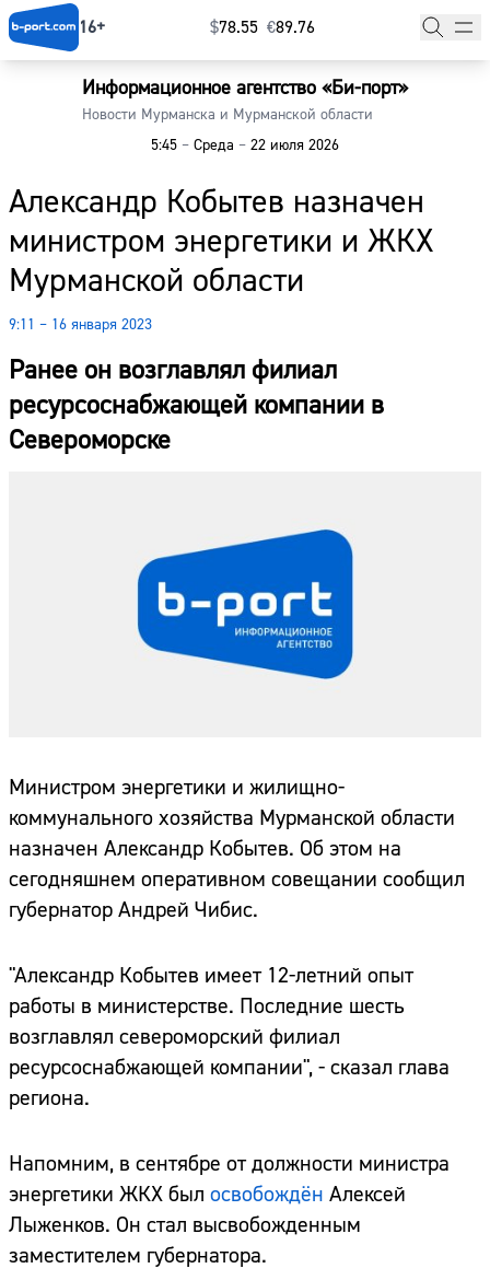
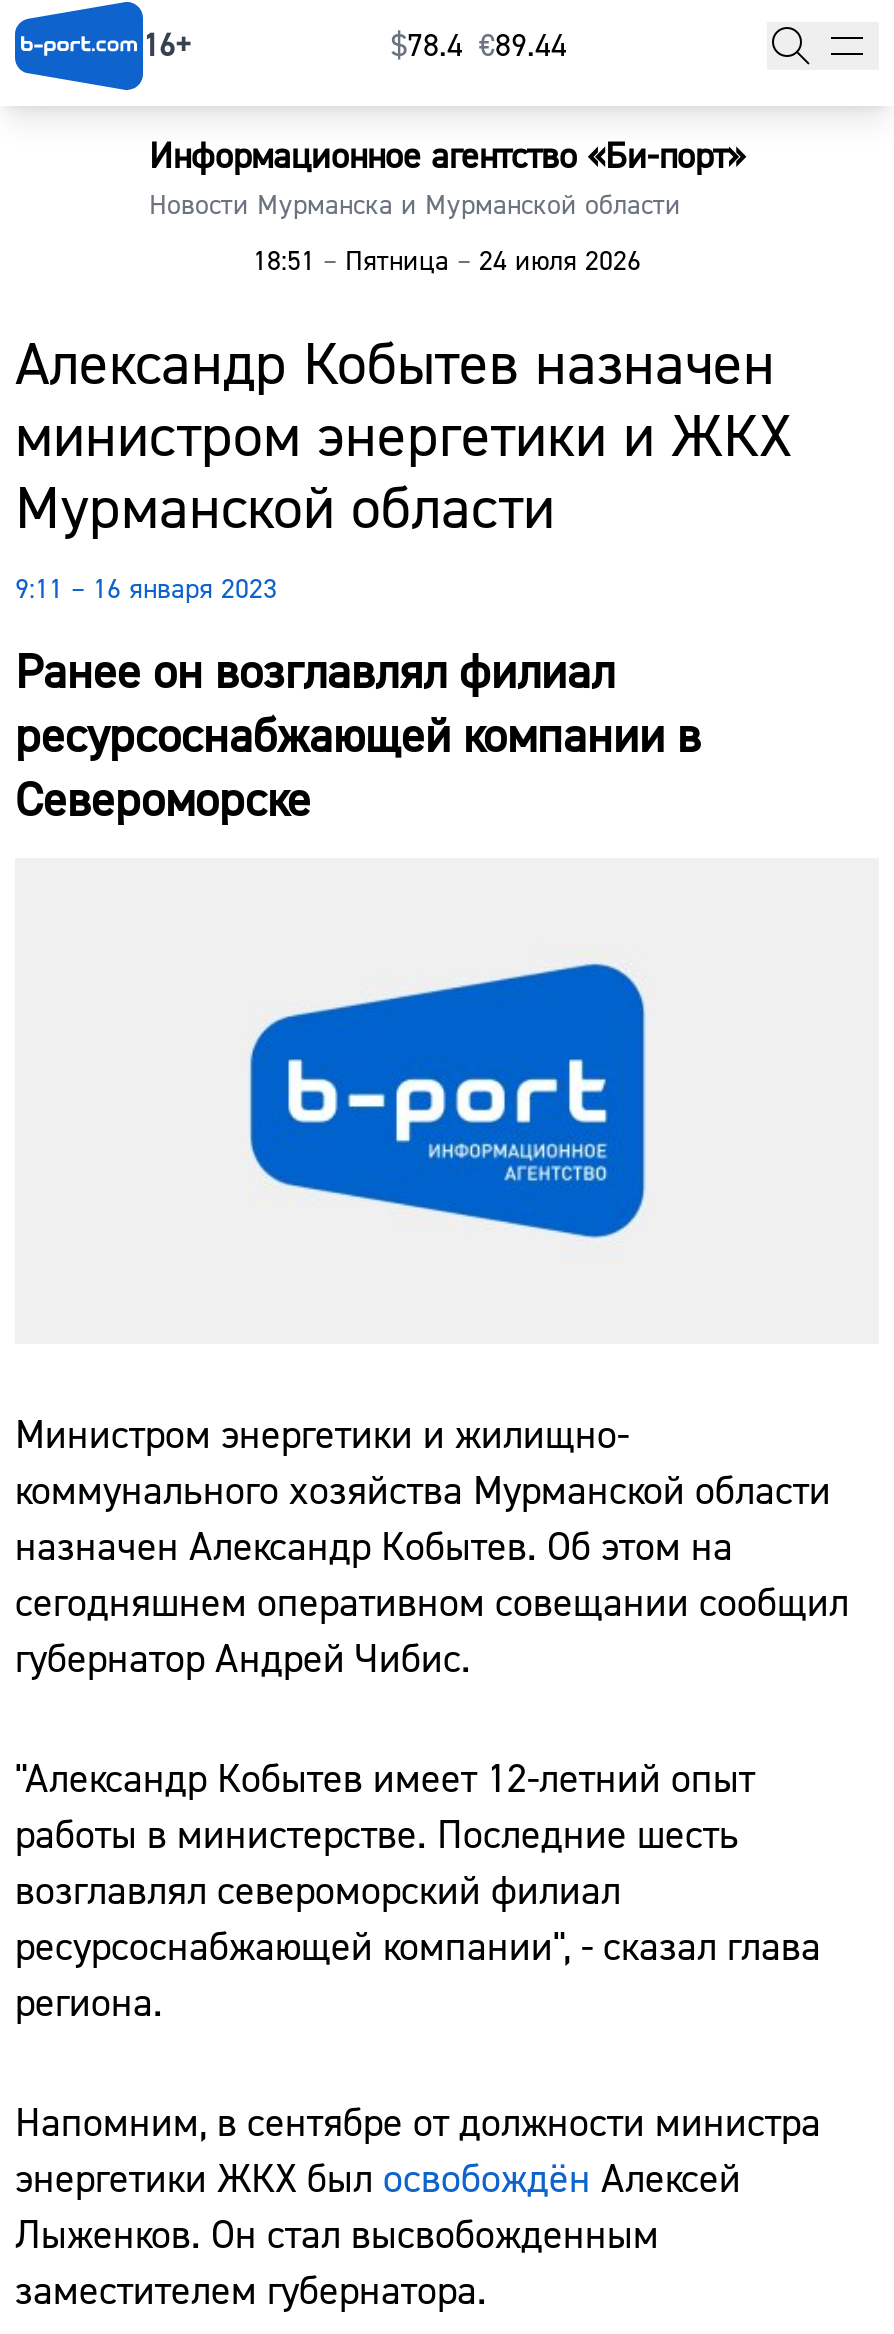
- $78.55 €89.76
+ $78.4 €89.44

- 5:45 – Среда – 22 июля 2026
+ 18:51 – Пятница – 24 июля 2026
